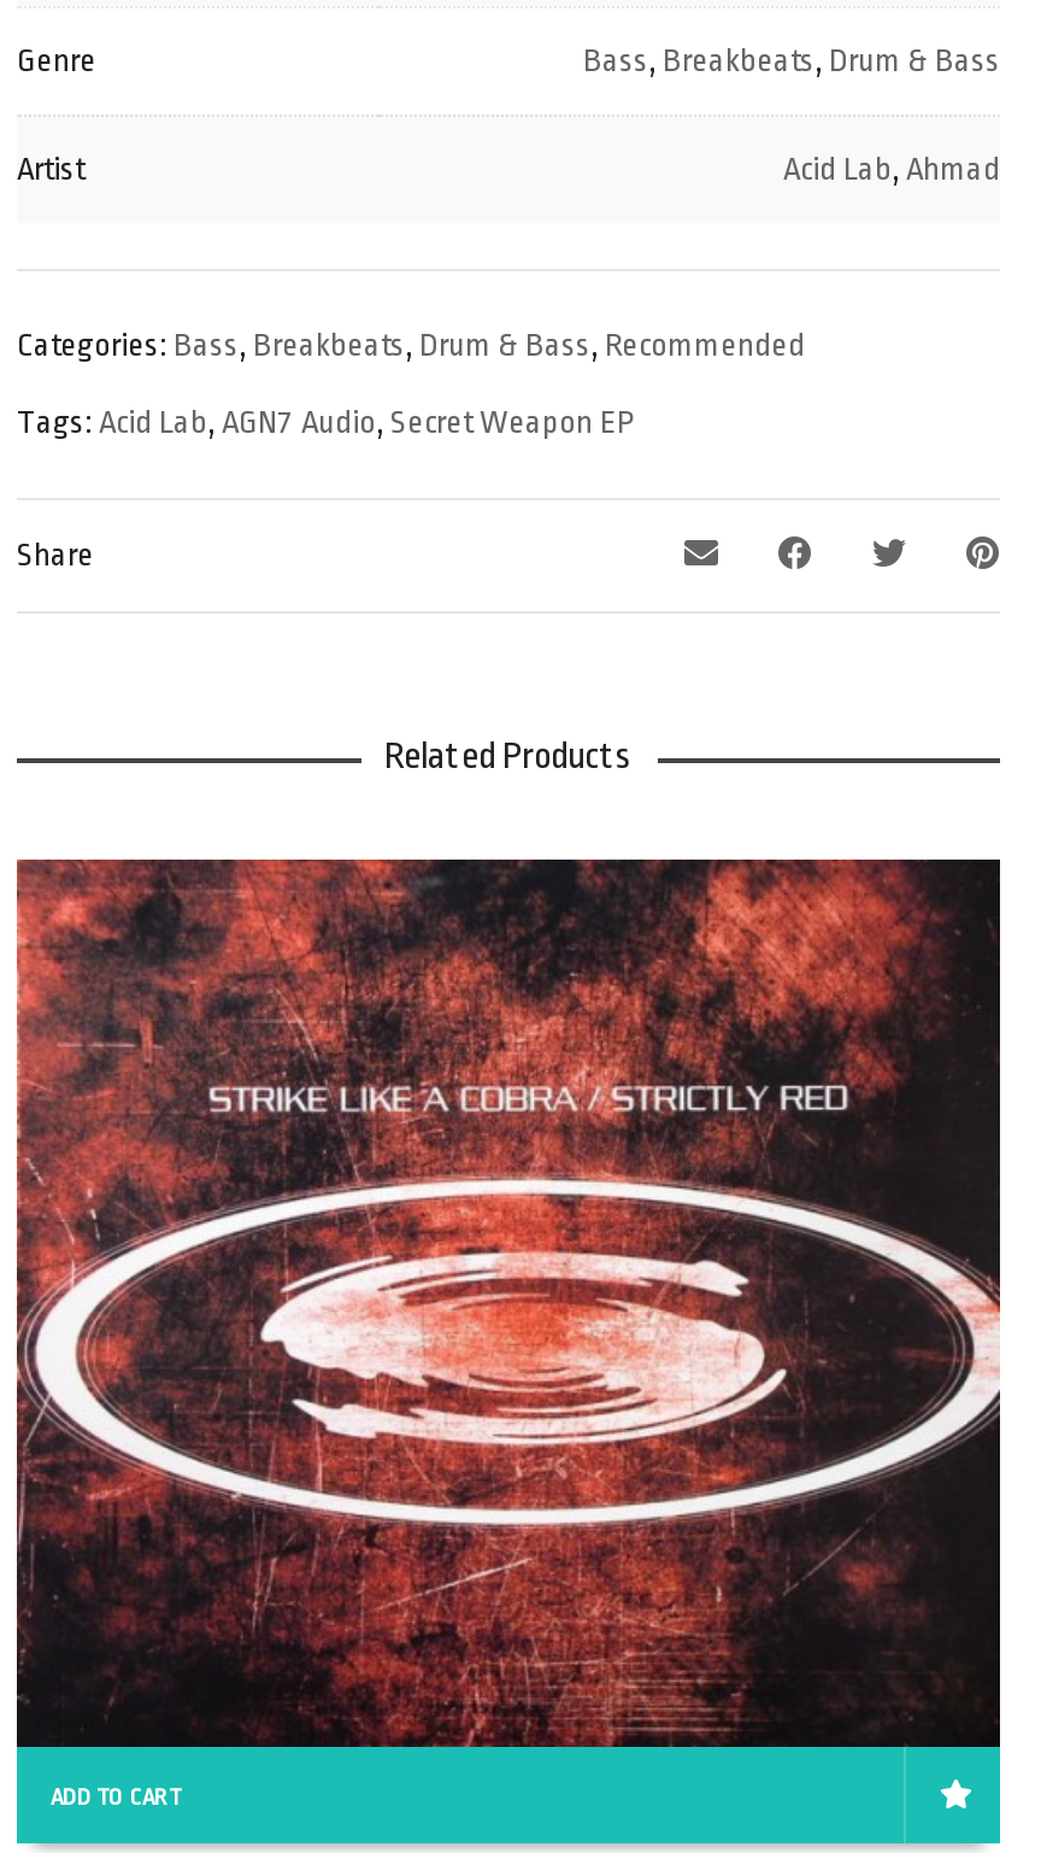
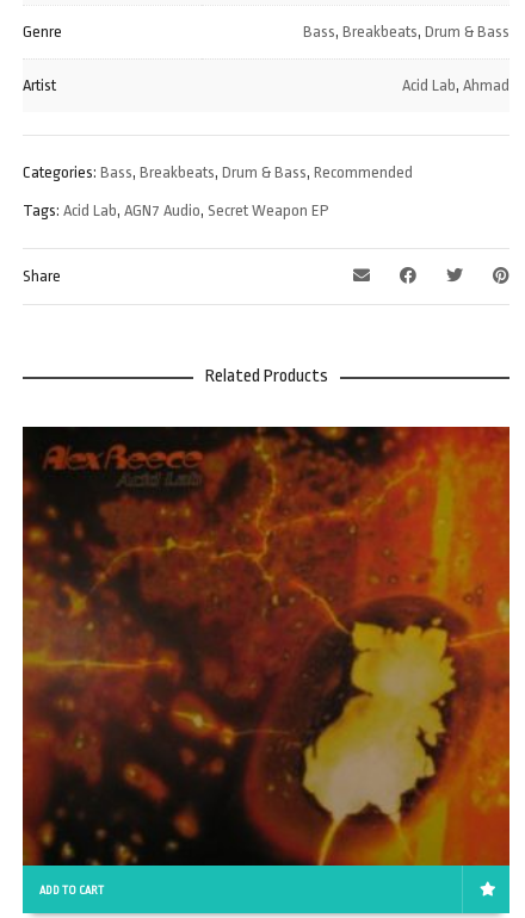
- [image]
+ [image]
